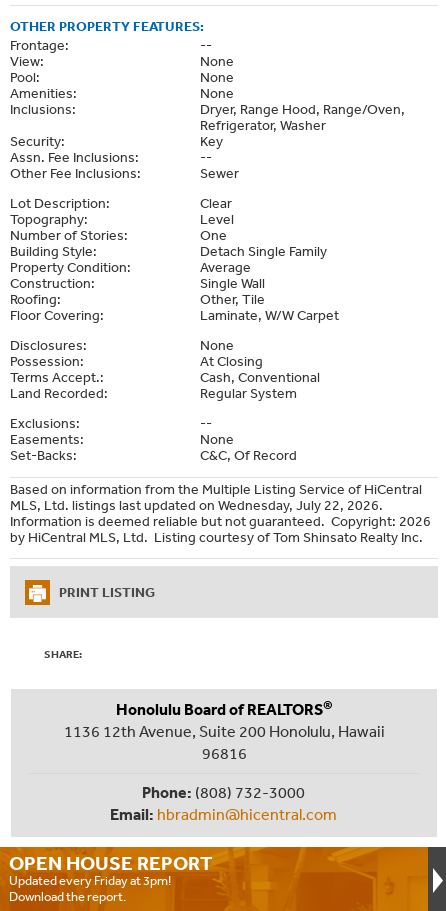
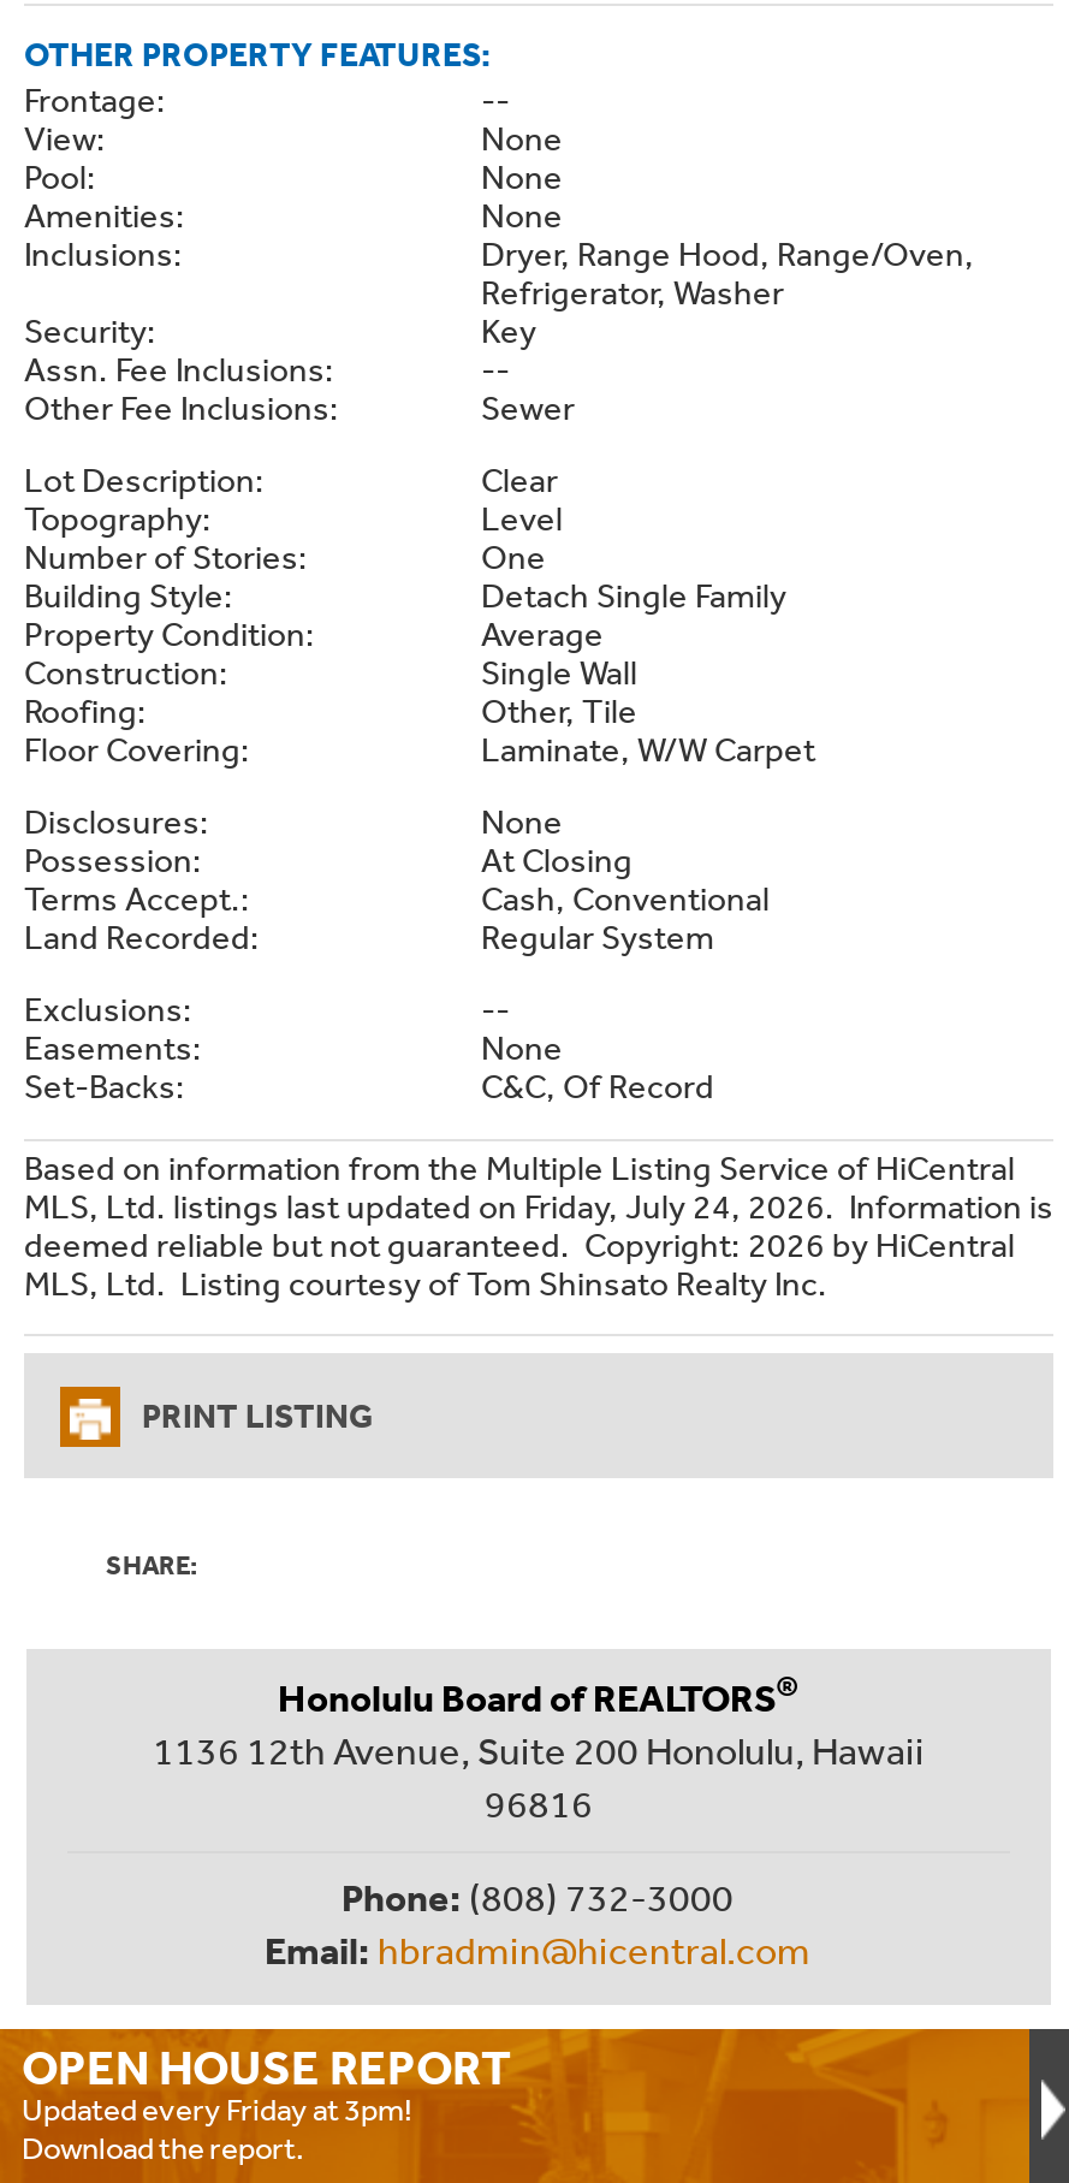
- MLS, Ltd. listings last updated on Wednesday, July 22, 2026.
- Information is deemed reliable but not guaranteed. Copyright: 2026
- by HiCentral MLS, Ltd. Listing courtesy of Tom Shinsato Realty Inc.
+ MLS, Ltd. listings last updated on Friday, July 24, 2026. Information is
+ deemed reliable but not guaranteed. Copyright: 2026 by HiCentral
+ MLS, Ltd. Listing courtesy of Tom Shinsato Realty Inc.
